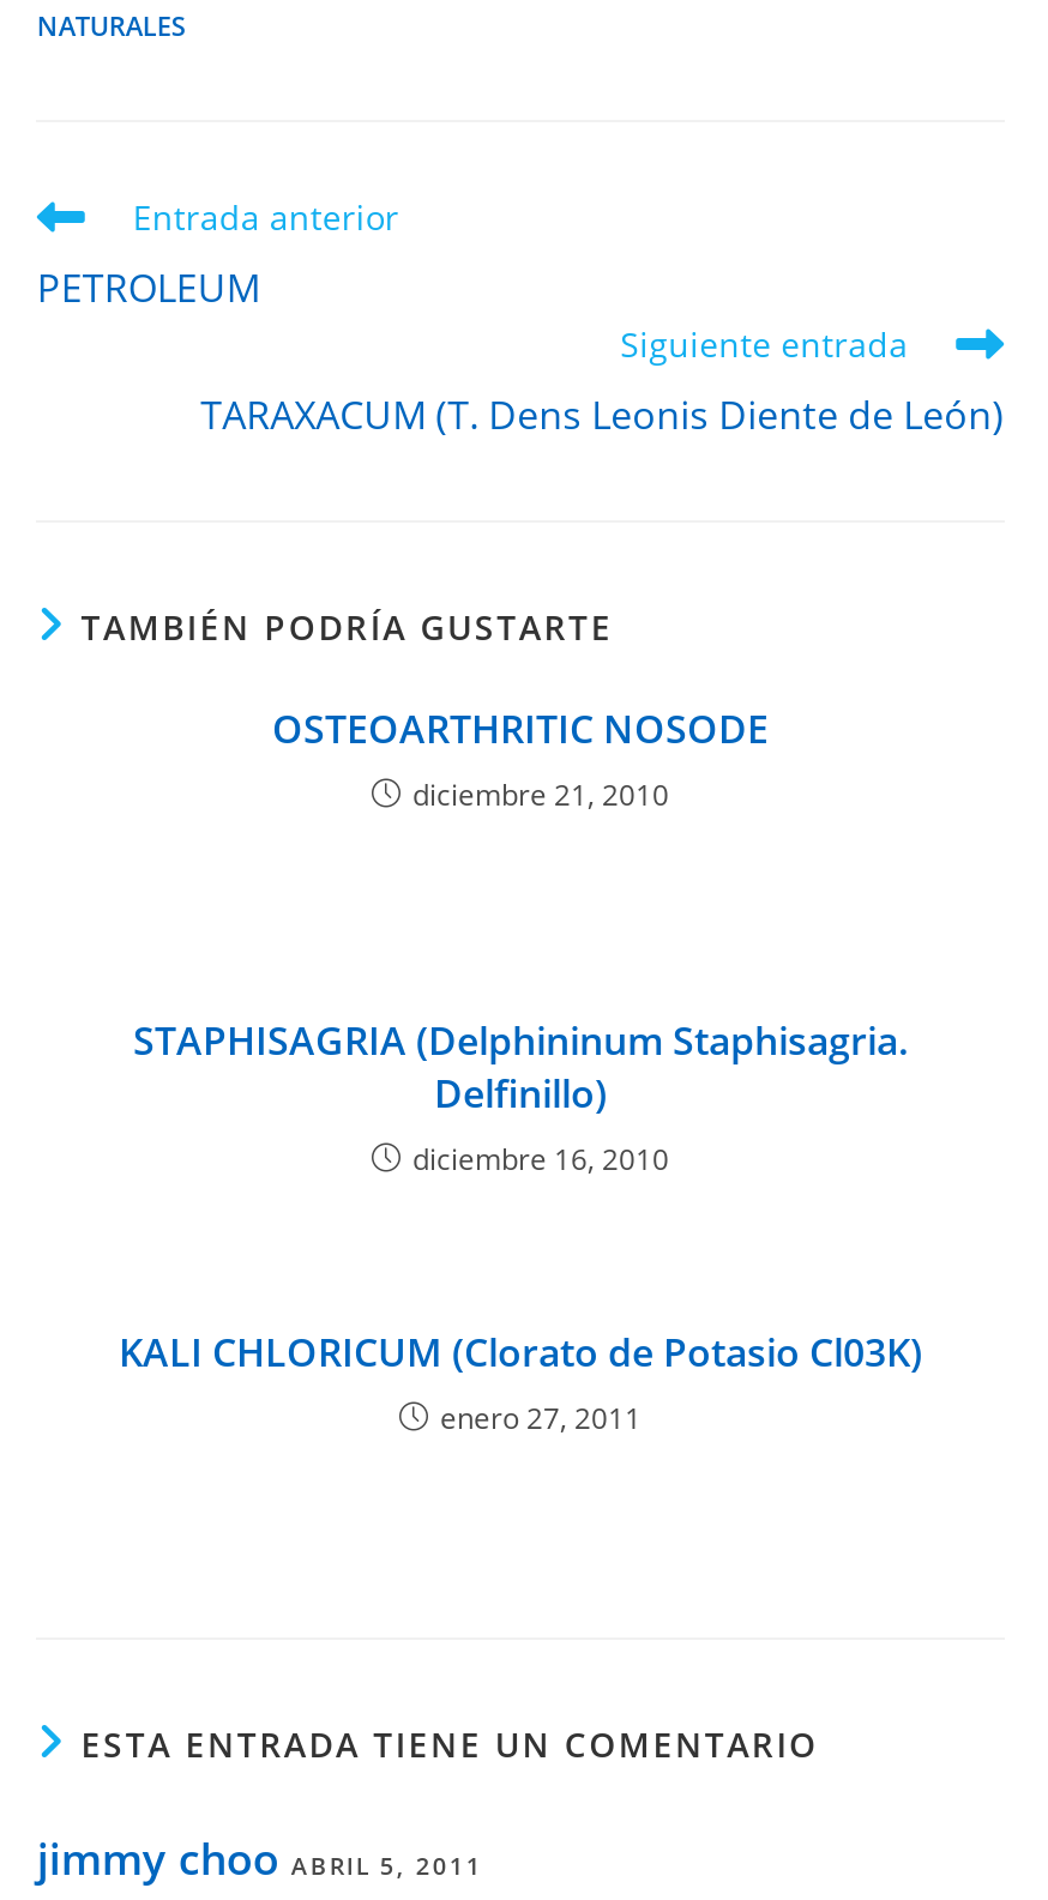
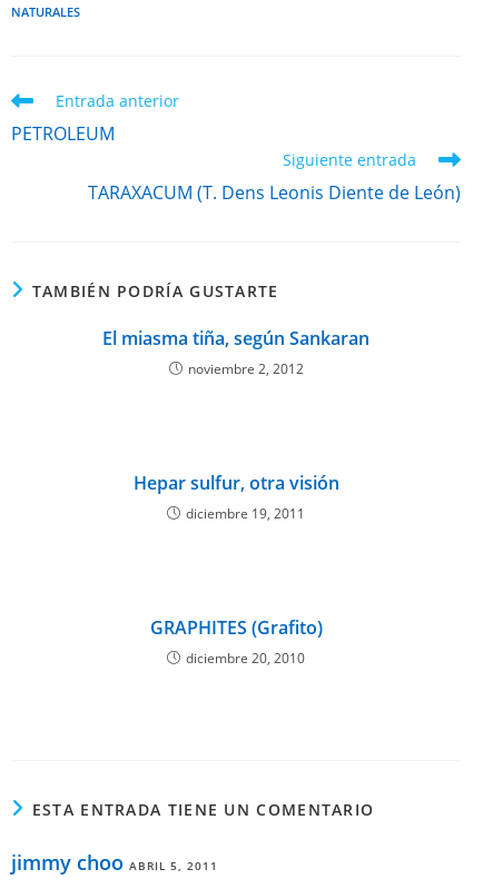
- OSTEOARTHRITIC NOSODE
- diciembre 21, 2010
+ El miasma tiña, según Sankaran
+ noviembre 2, 2012

- STAPHISAGRIA (Delphininum Staphisagria.
- Delfinillo)
- diciembre 16, 2010
+ Hepar sulfur, otra visión
+ diciembre 19, 2011

- KALI CHLORICUM (Clorato de Potasio Cl03K)
- enero 27, 2011
+ GRAPHITES (Grafito)
+ diciembre 20, 2010
